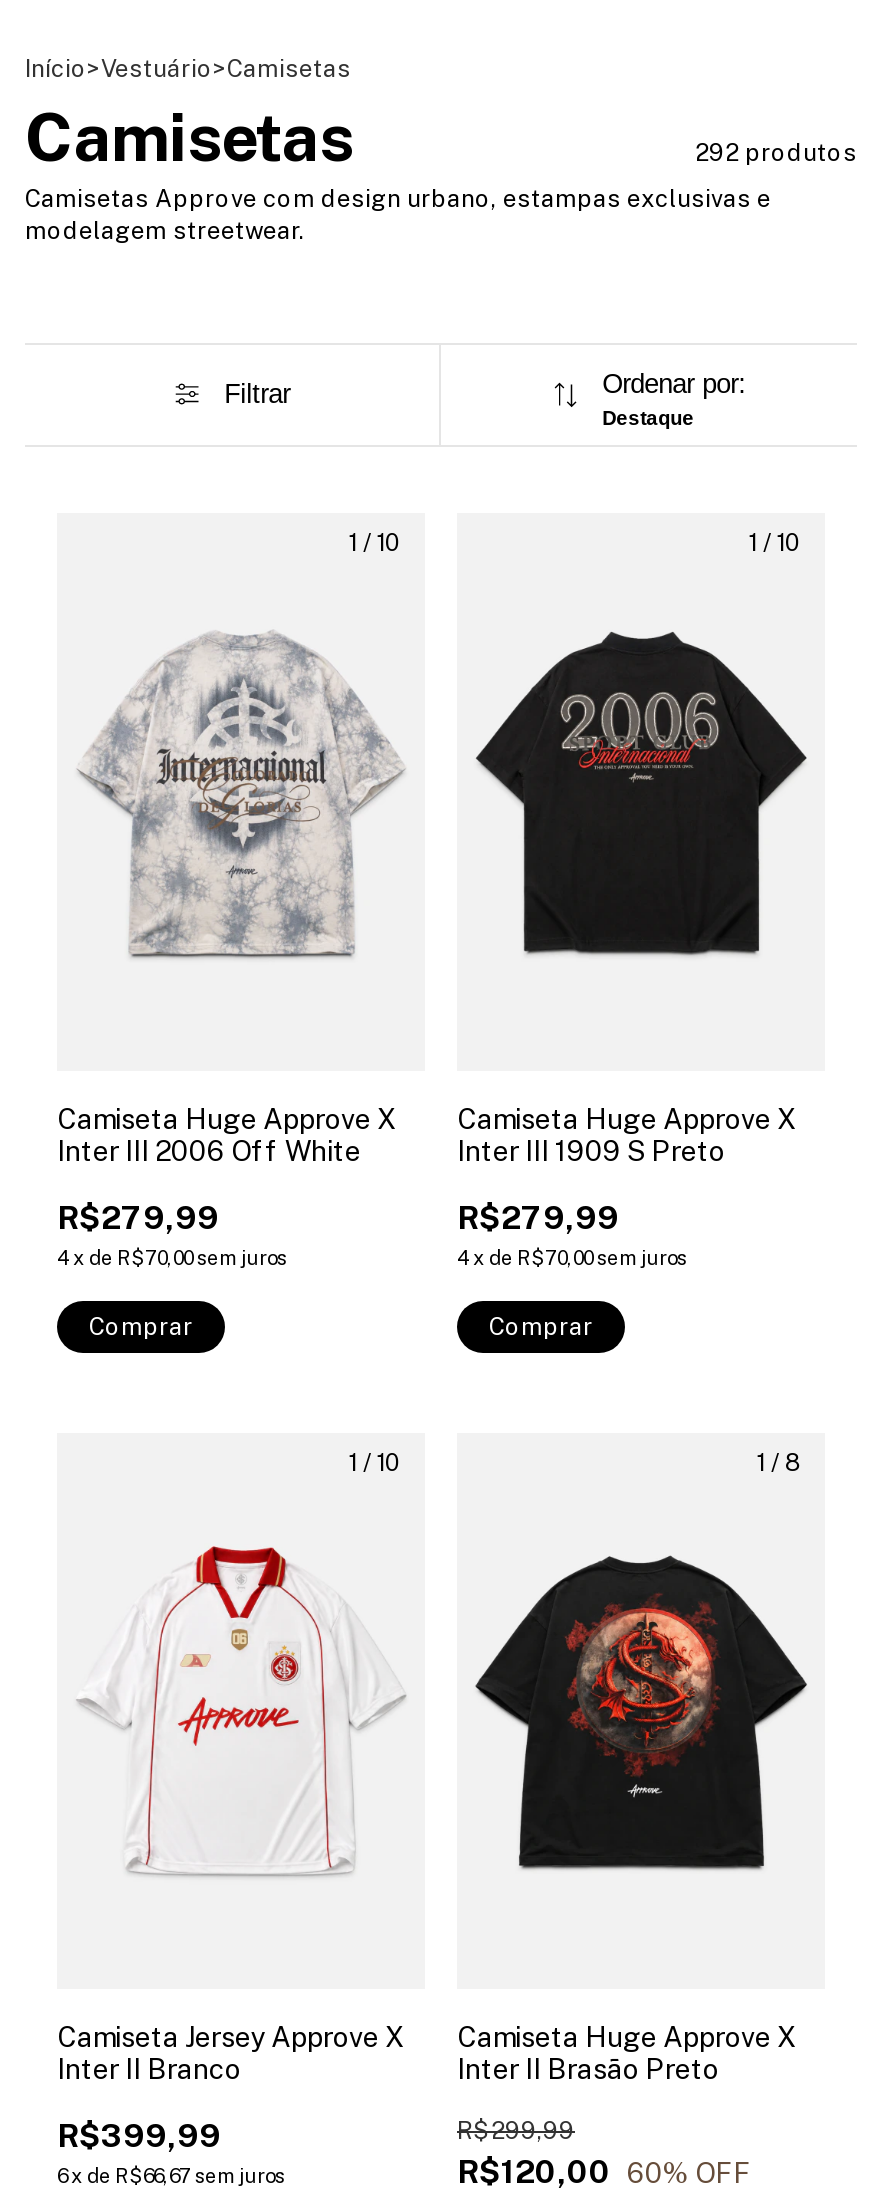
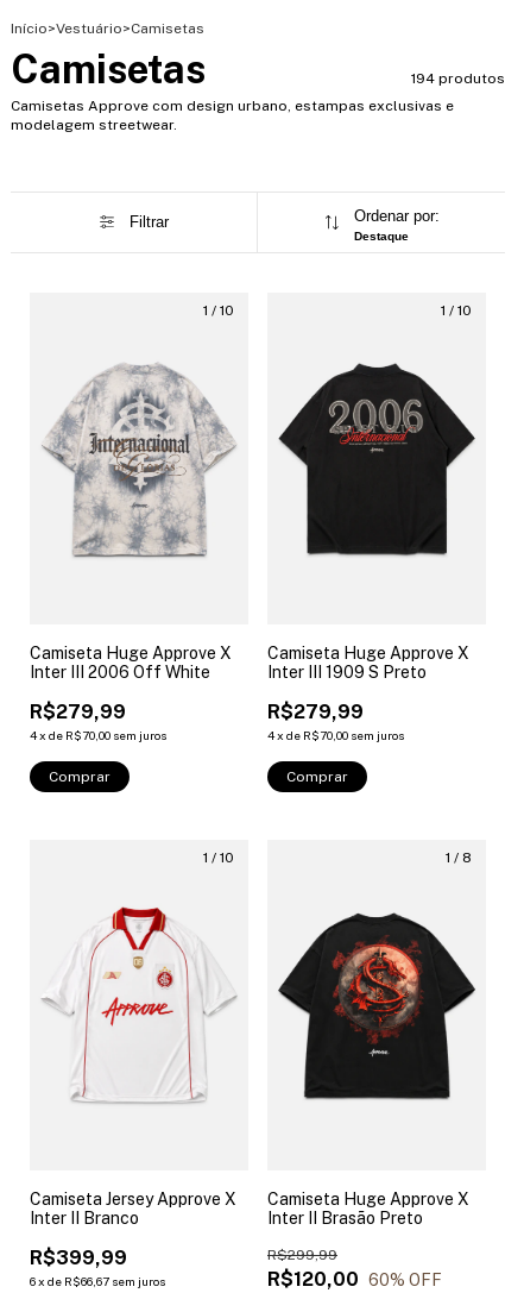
- 292 produtos
+ 194 produtos
